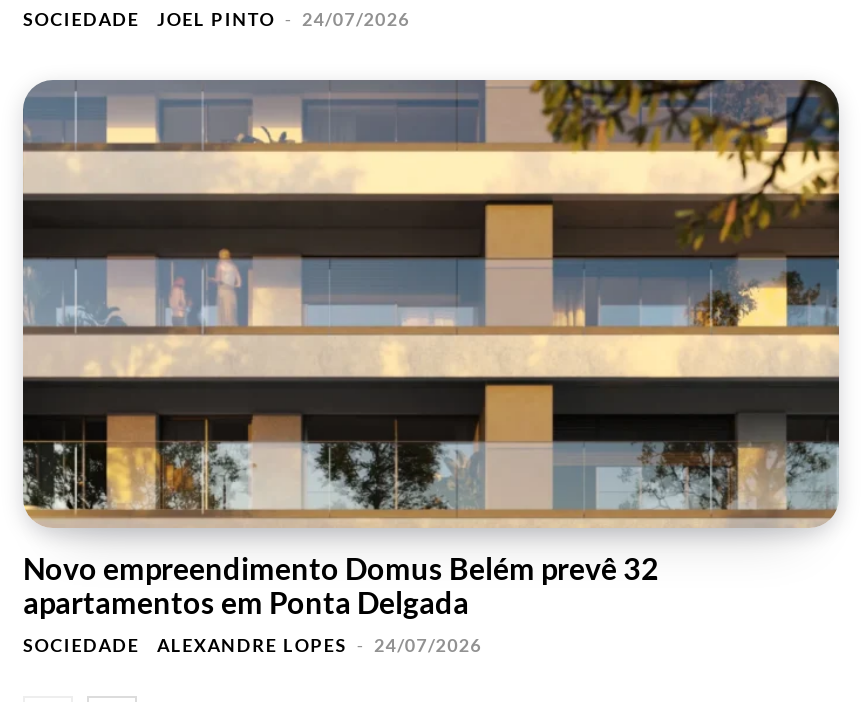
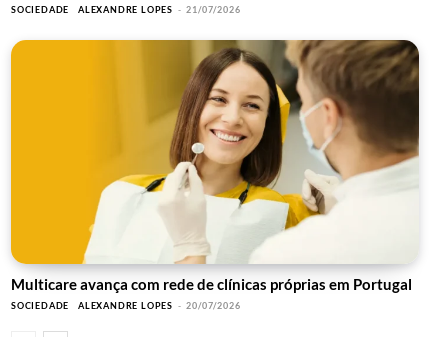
- JOEL PINTO - 24/07/2026
+ ALEXANDRE LOPES - 21/07/2026

- [image]
- Novo empreendimento Domus Belém prevê 32
- apartamentos em Ponta Delgada
+ [image]
+ Multicare avança com rede de clínicas próprias em Portugal

- ALEXANDRE LOPES - 24/07/2026
+ ALEXANDRE LOPES - 20/07/2026
